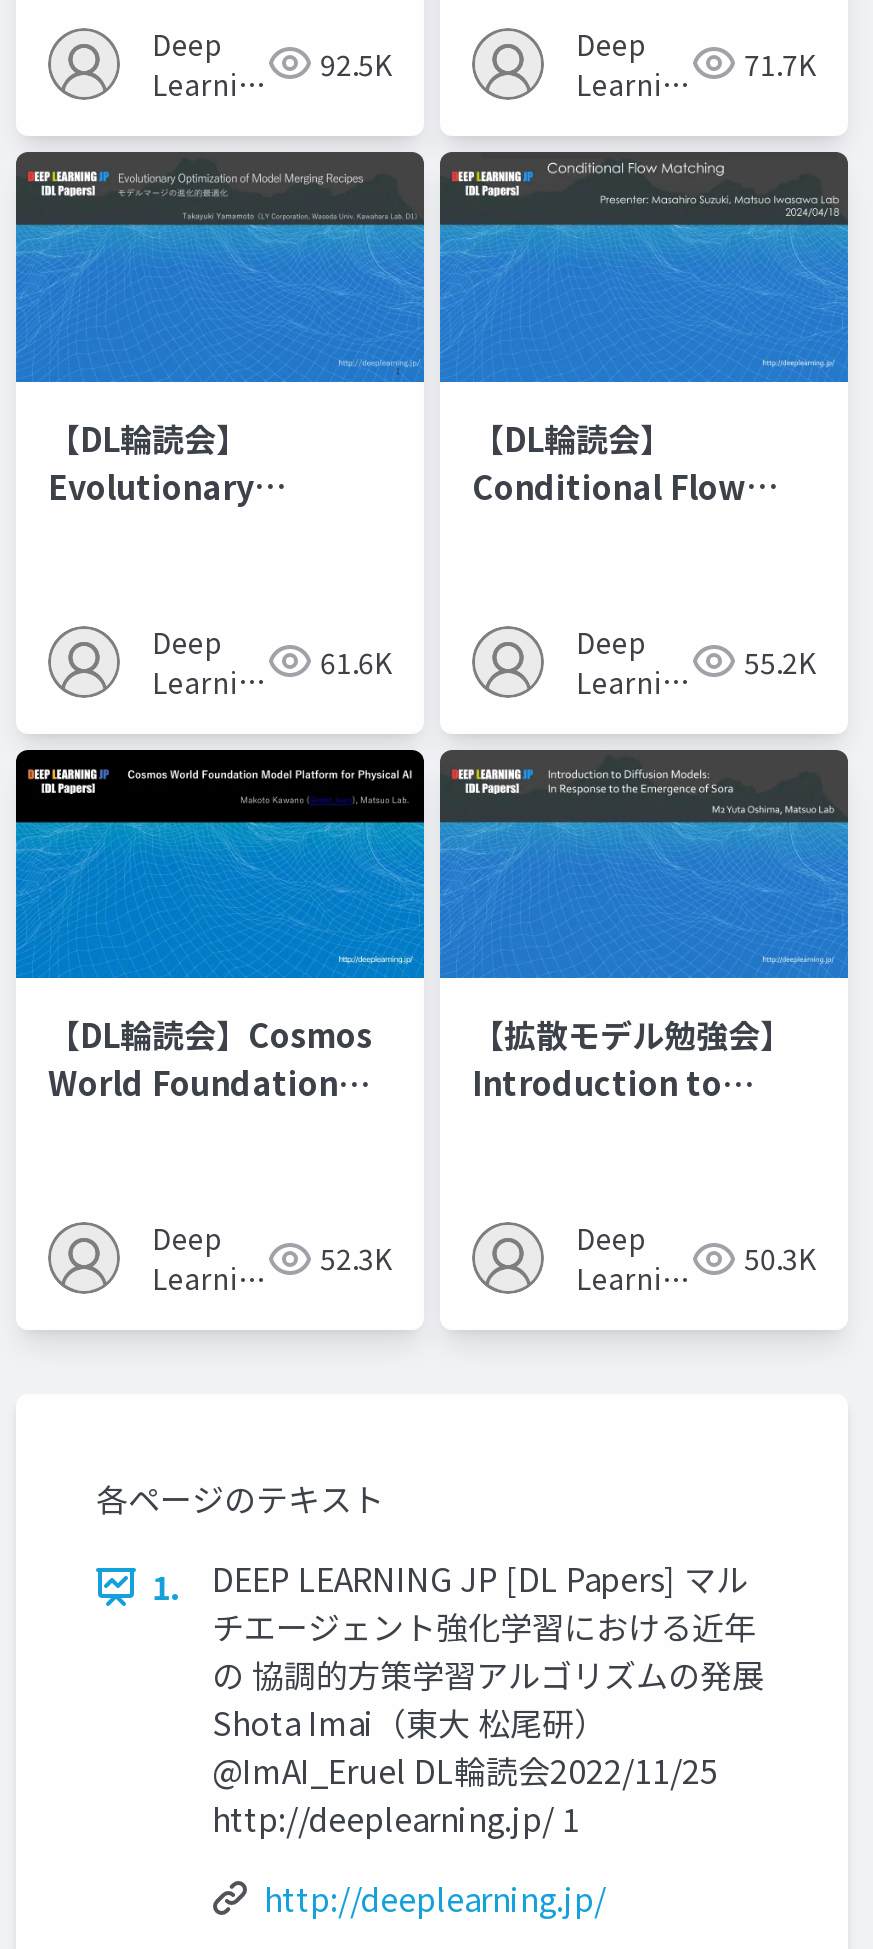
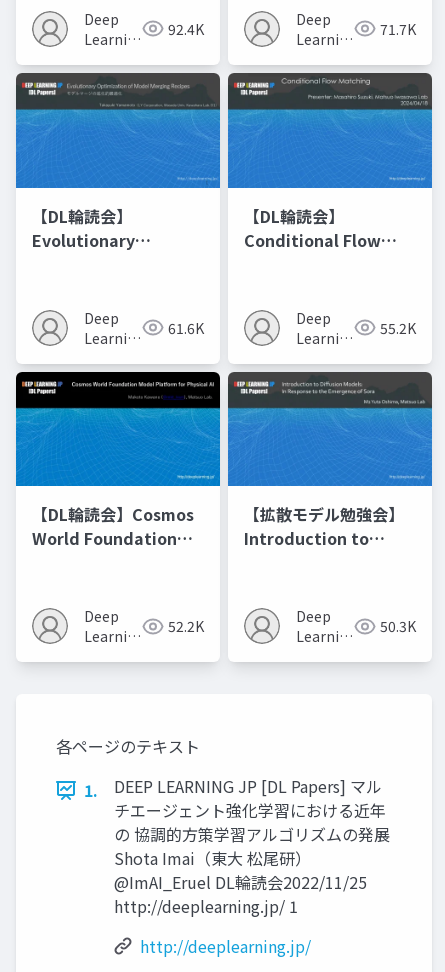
- 92.5K
+ 92.4K

- 52.3K
+ 52.2K
